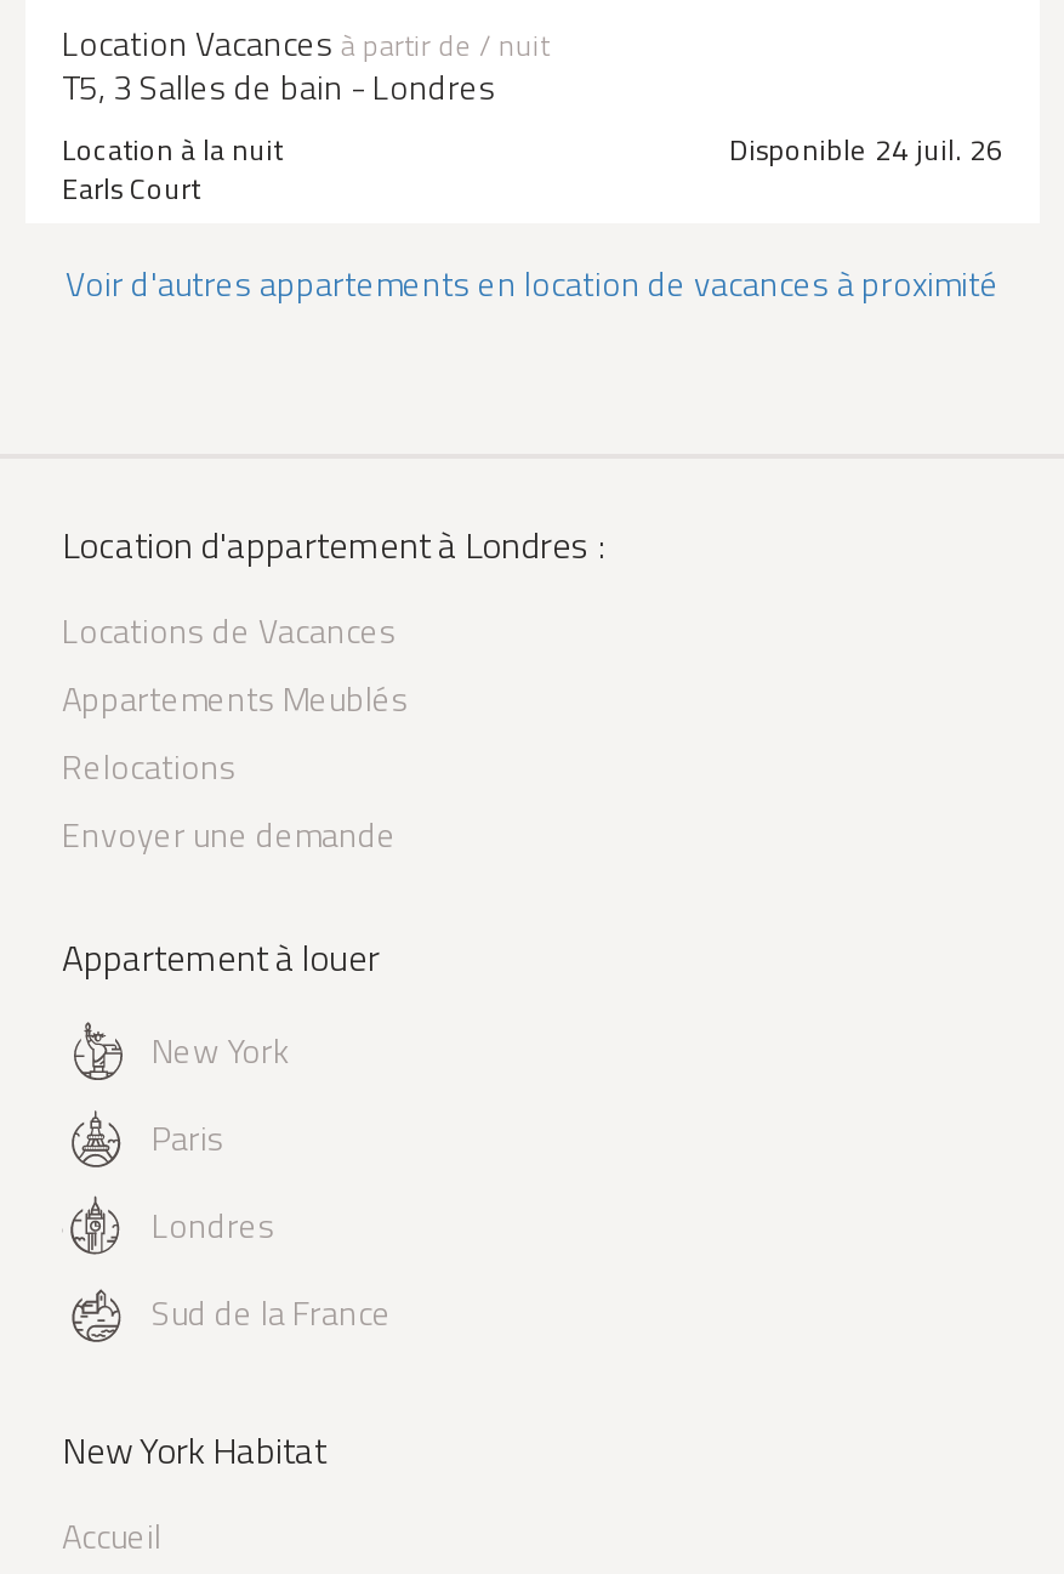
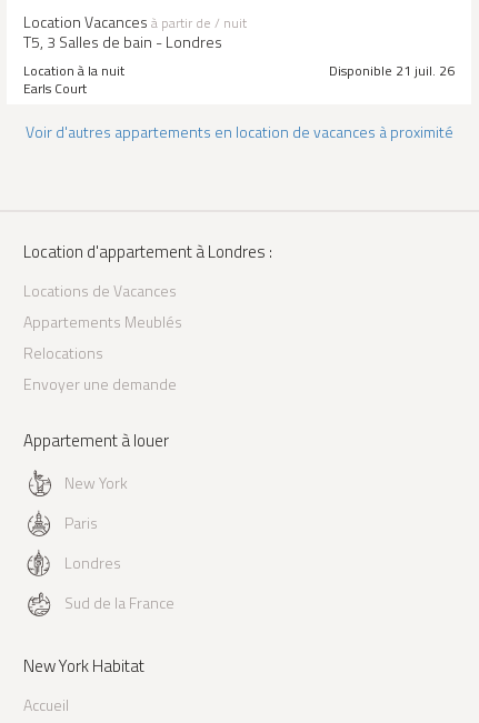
- Disponible 24 juil. 26
+ Disponible 21 juil. 26
